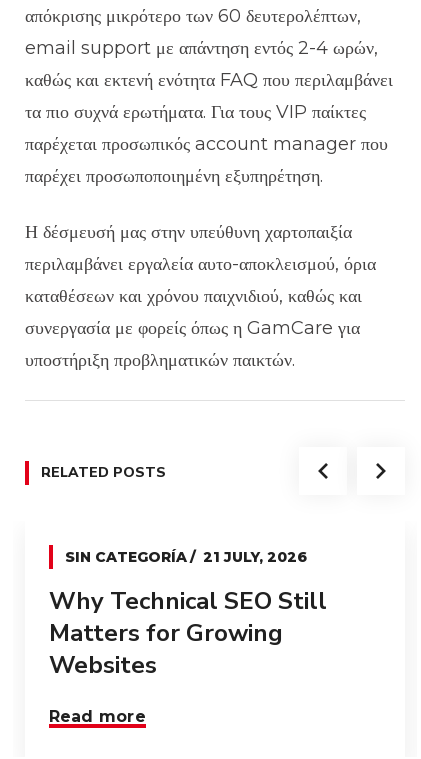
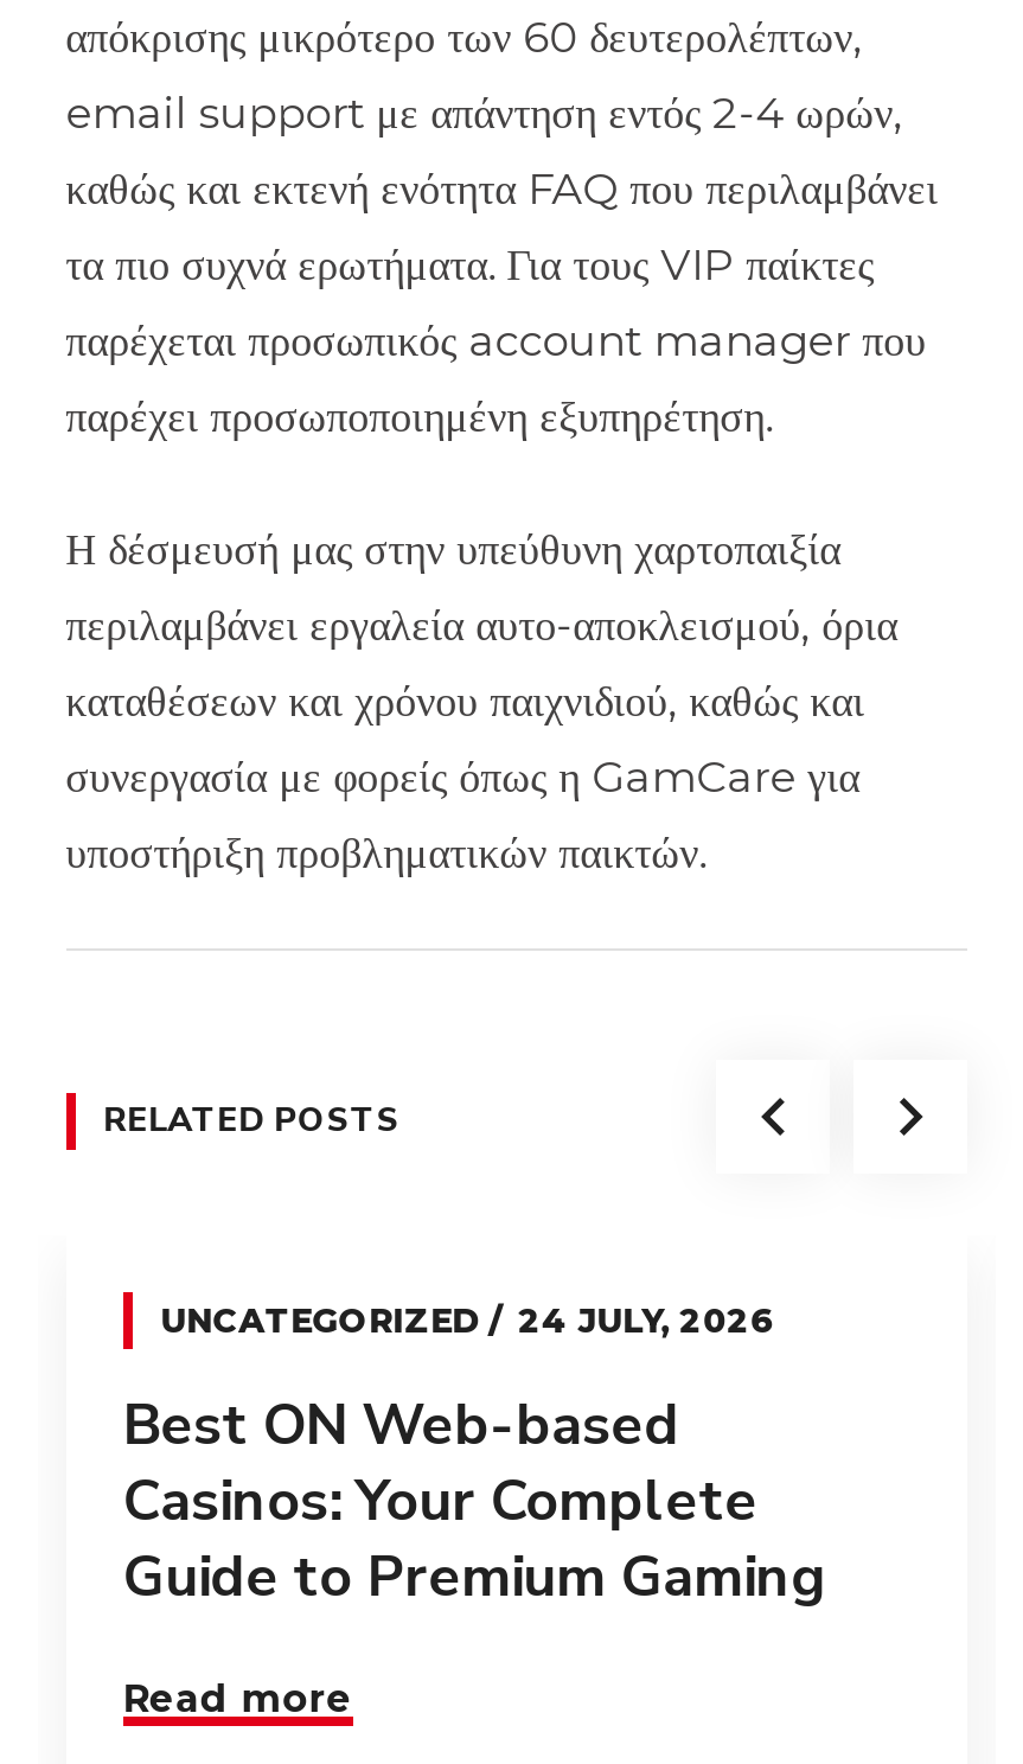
- SIN CATEGORÍA
- 21 JULY, 2026
+ UNCATEGORIZED
+ 24 JULY, 2026

- Why Technical SEO Still
- Matters for Growing
- Websites
+ Best ON Web-based
+ Casinos: Your Complete
+ Guide to Premium Gaming
